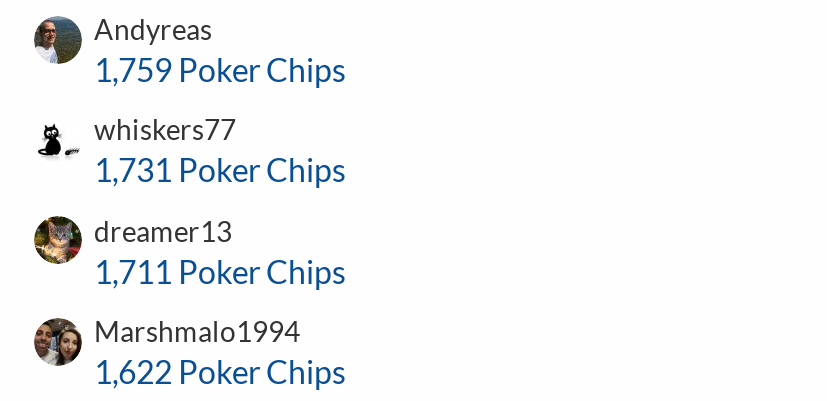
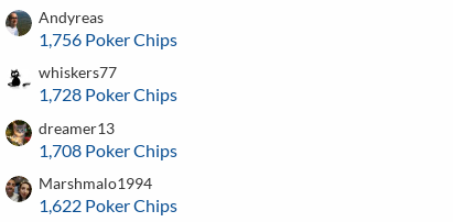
- 1,759 Poker Chips
+ 1,756 Poker Chips

- 1,731 Poker Chips
+ 1,728 Poker Chips

- 1,711 Poker Chips
+ 1,708 Poker Chips
